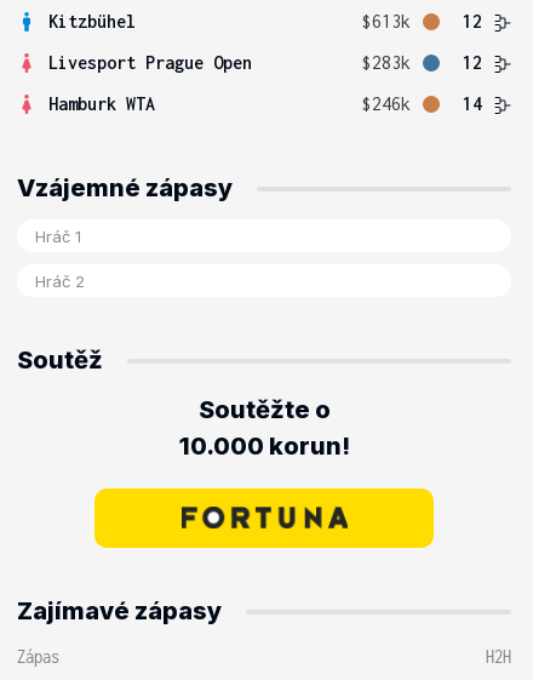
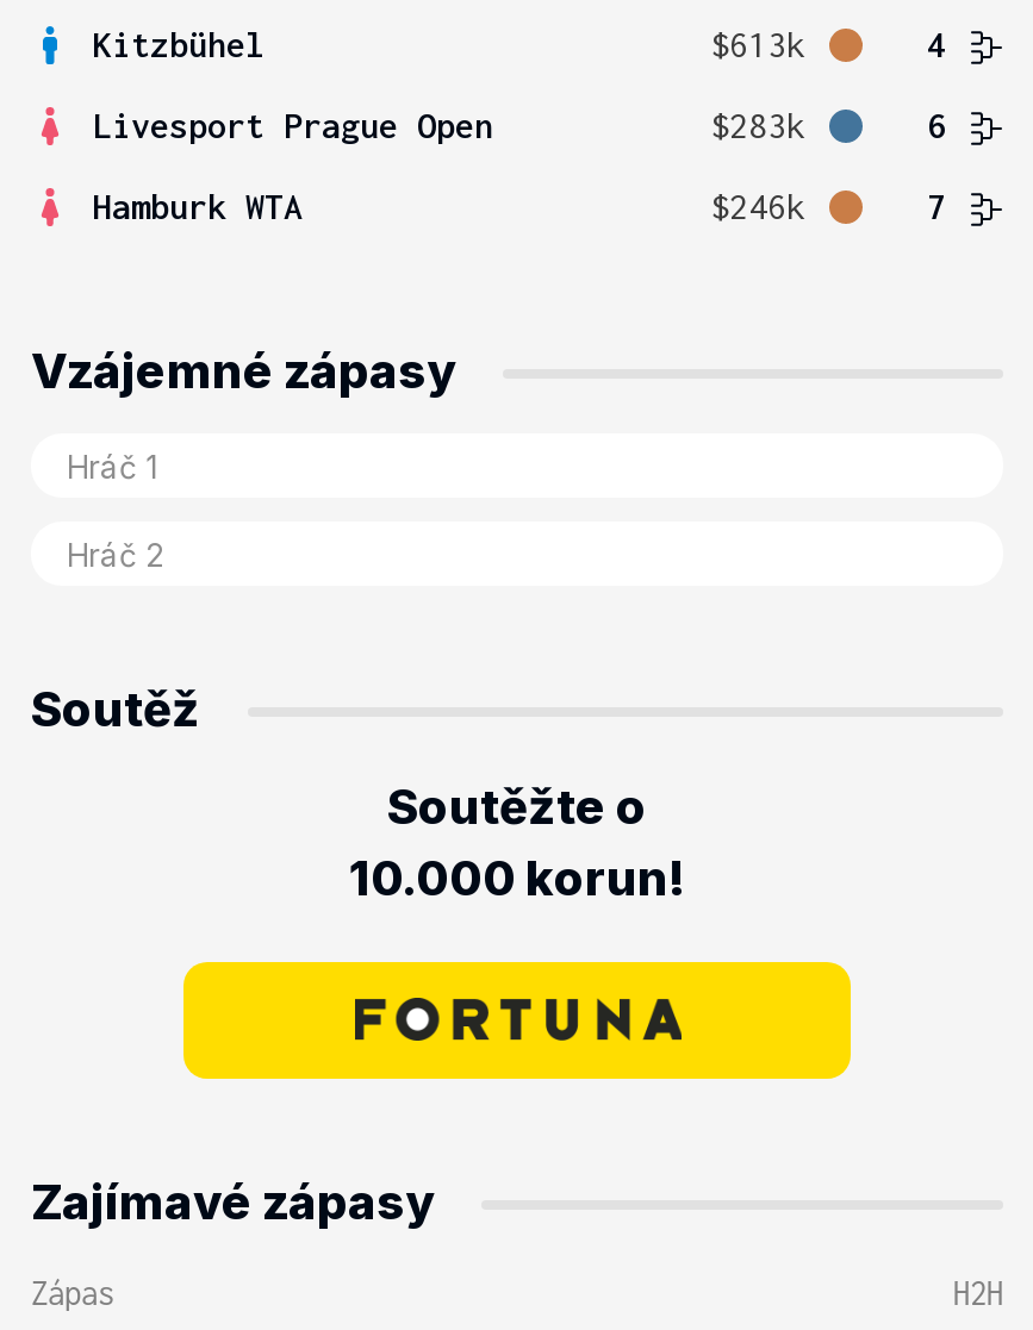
- 12
+ 4

- 12
+ 6

- 14
+ 7
